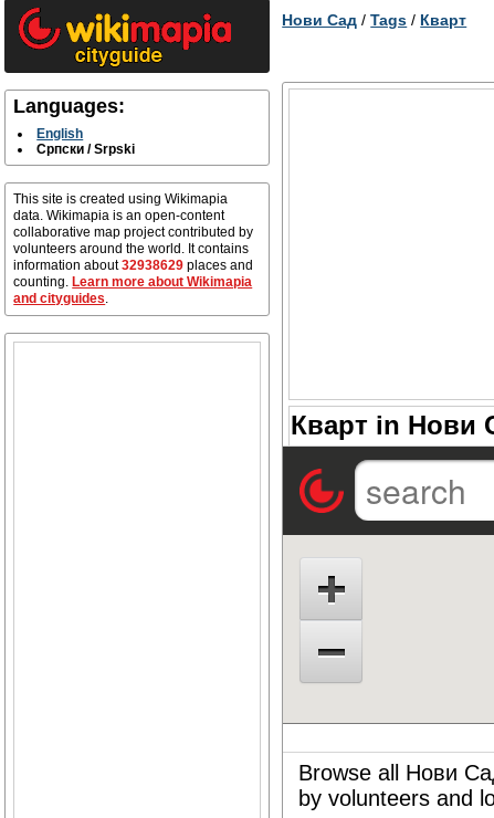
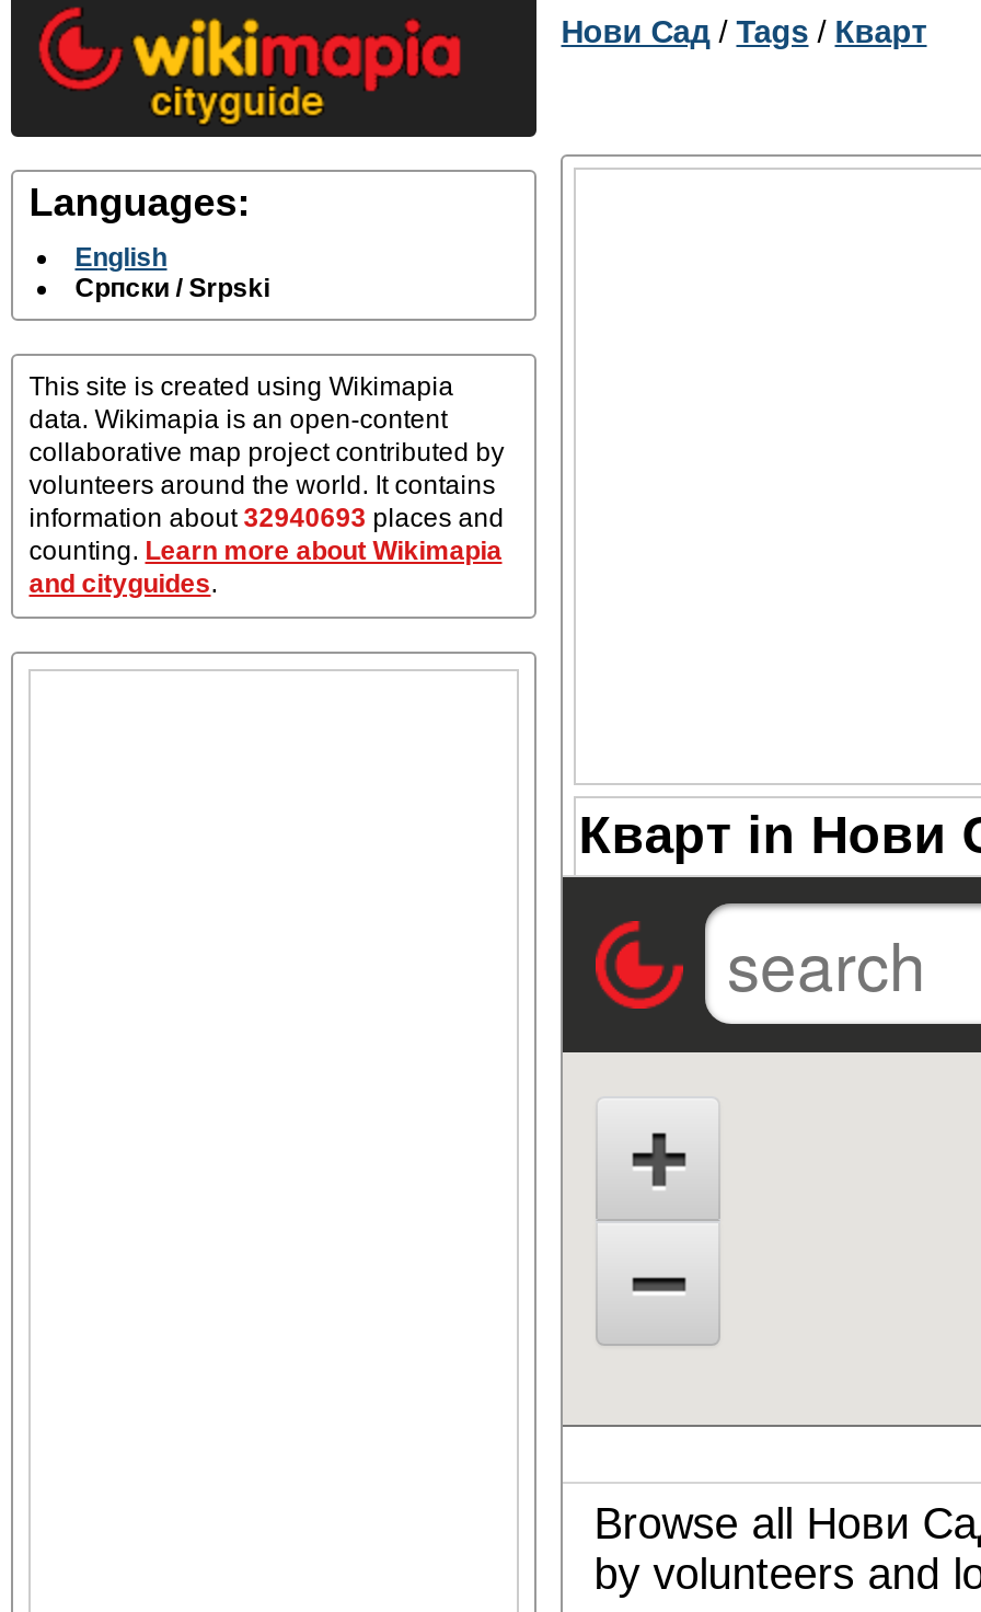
- information about 32938629 places and
+ information about 32940693 places and
